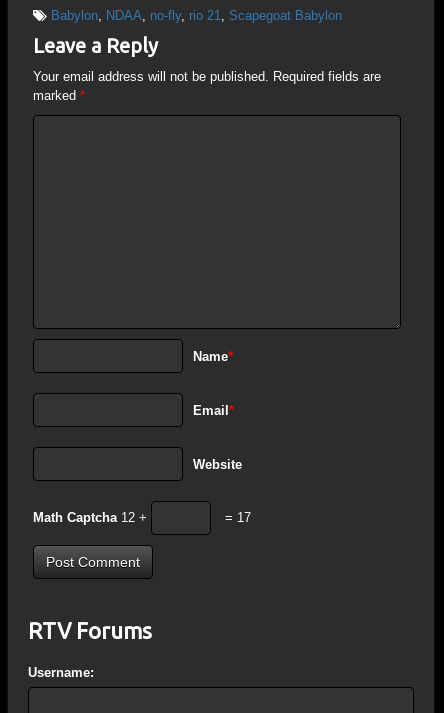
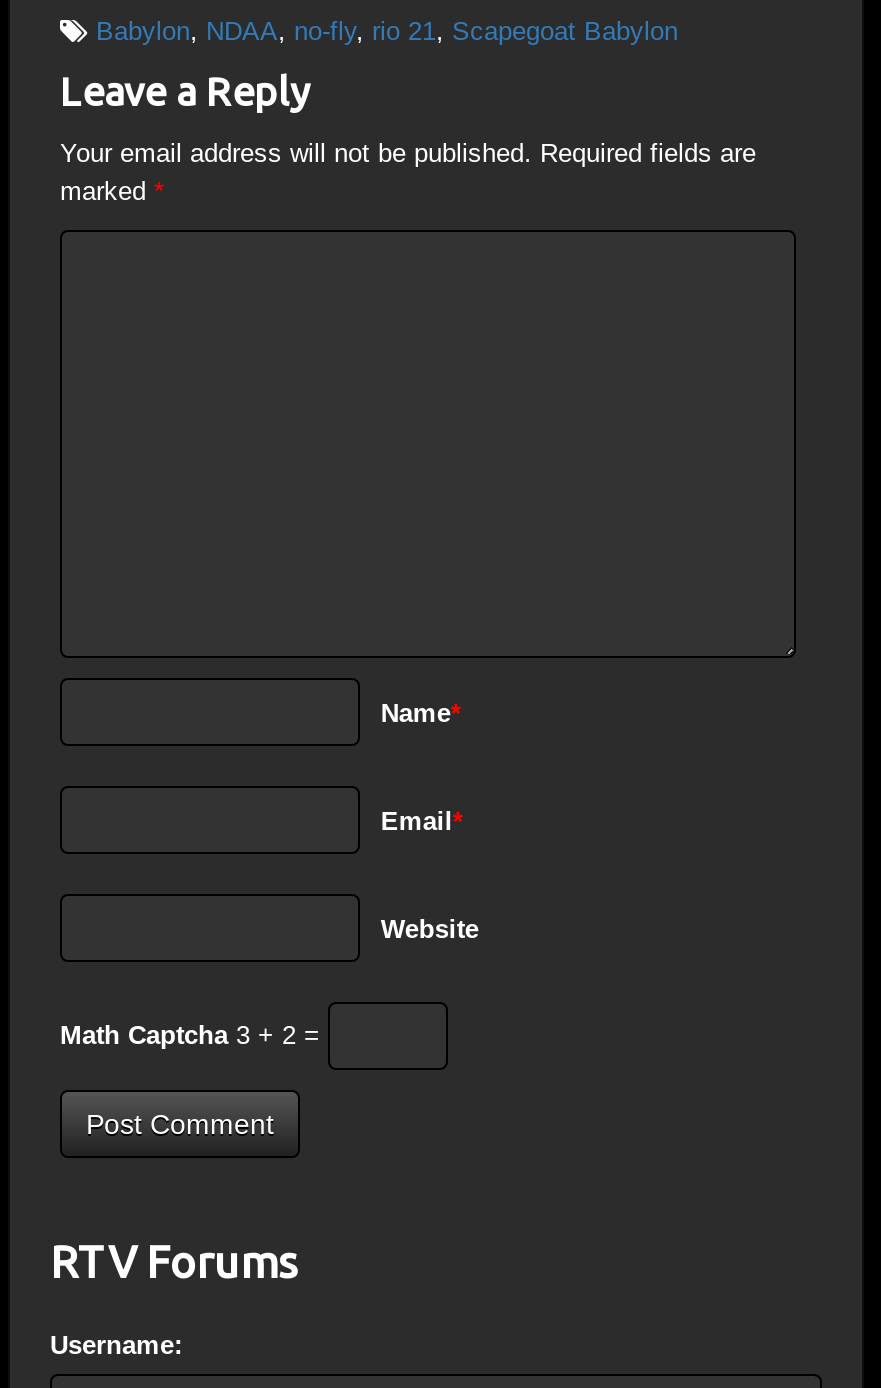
- Math Captcha 12 +
- = 17
+ Math Captcha 3 + 2 =
